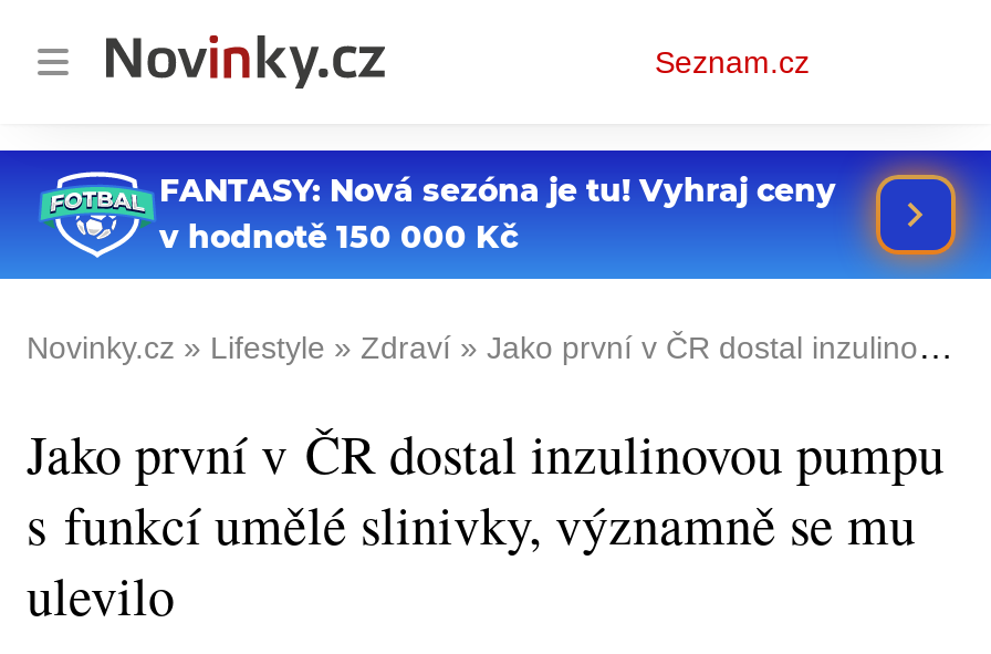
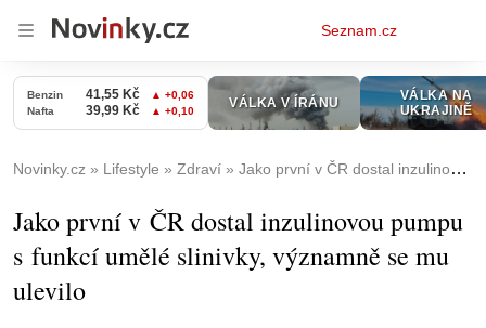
- [image]
+ [image]
